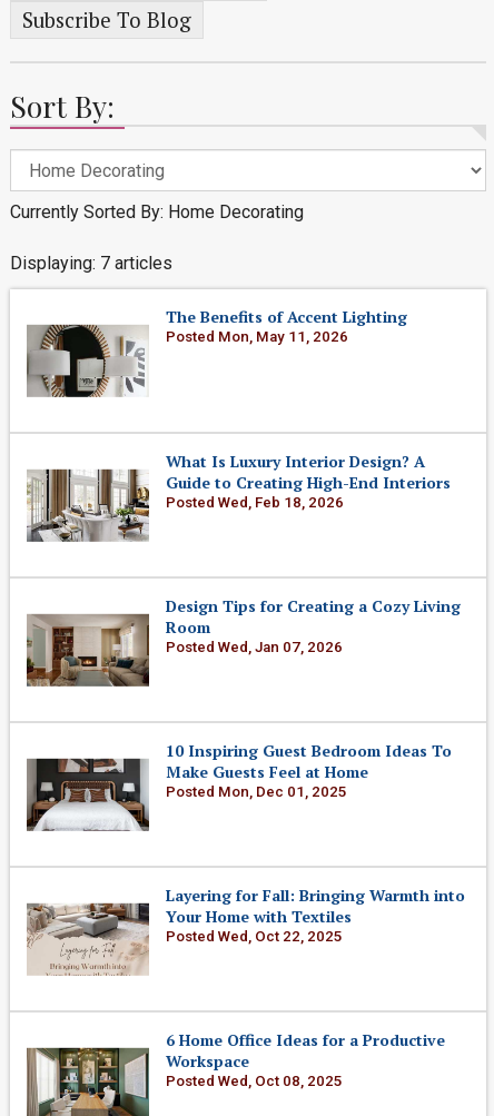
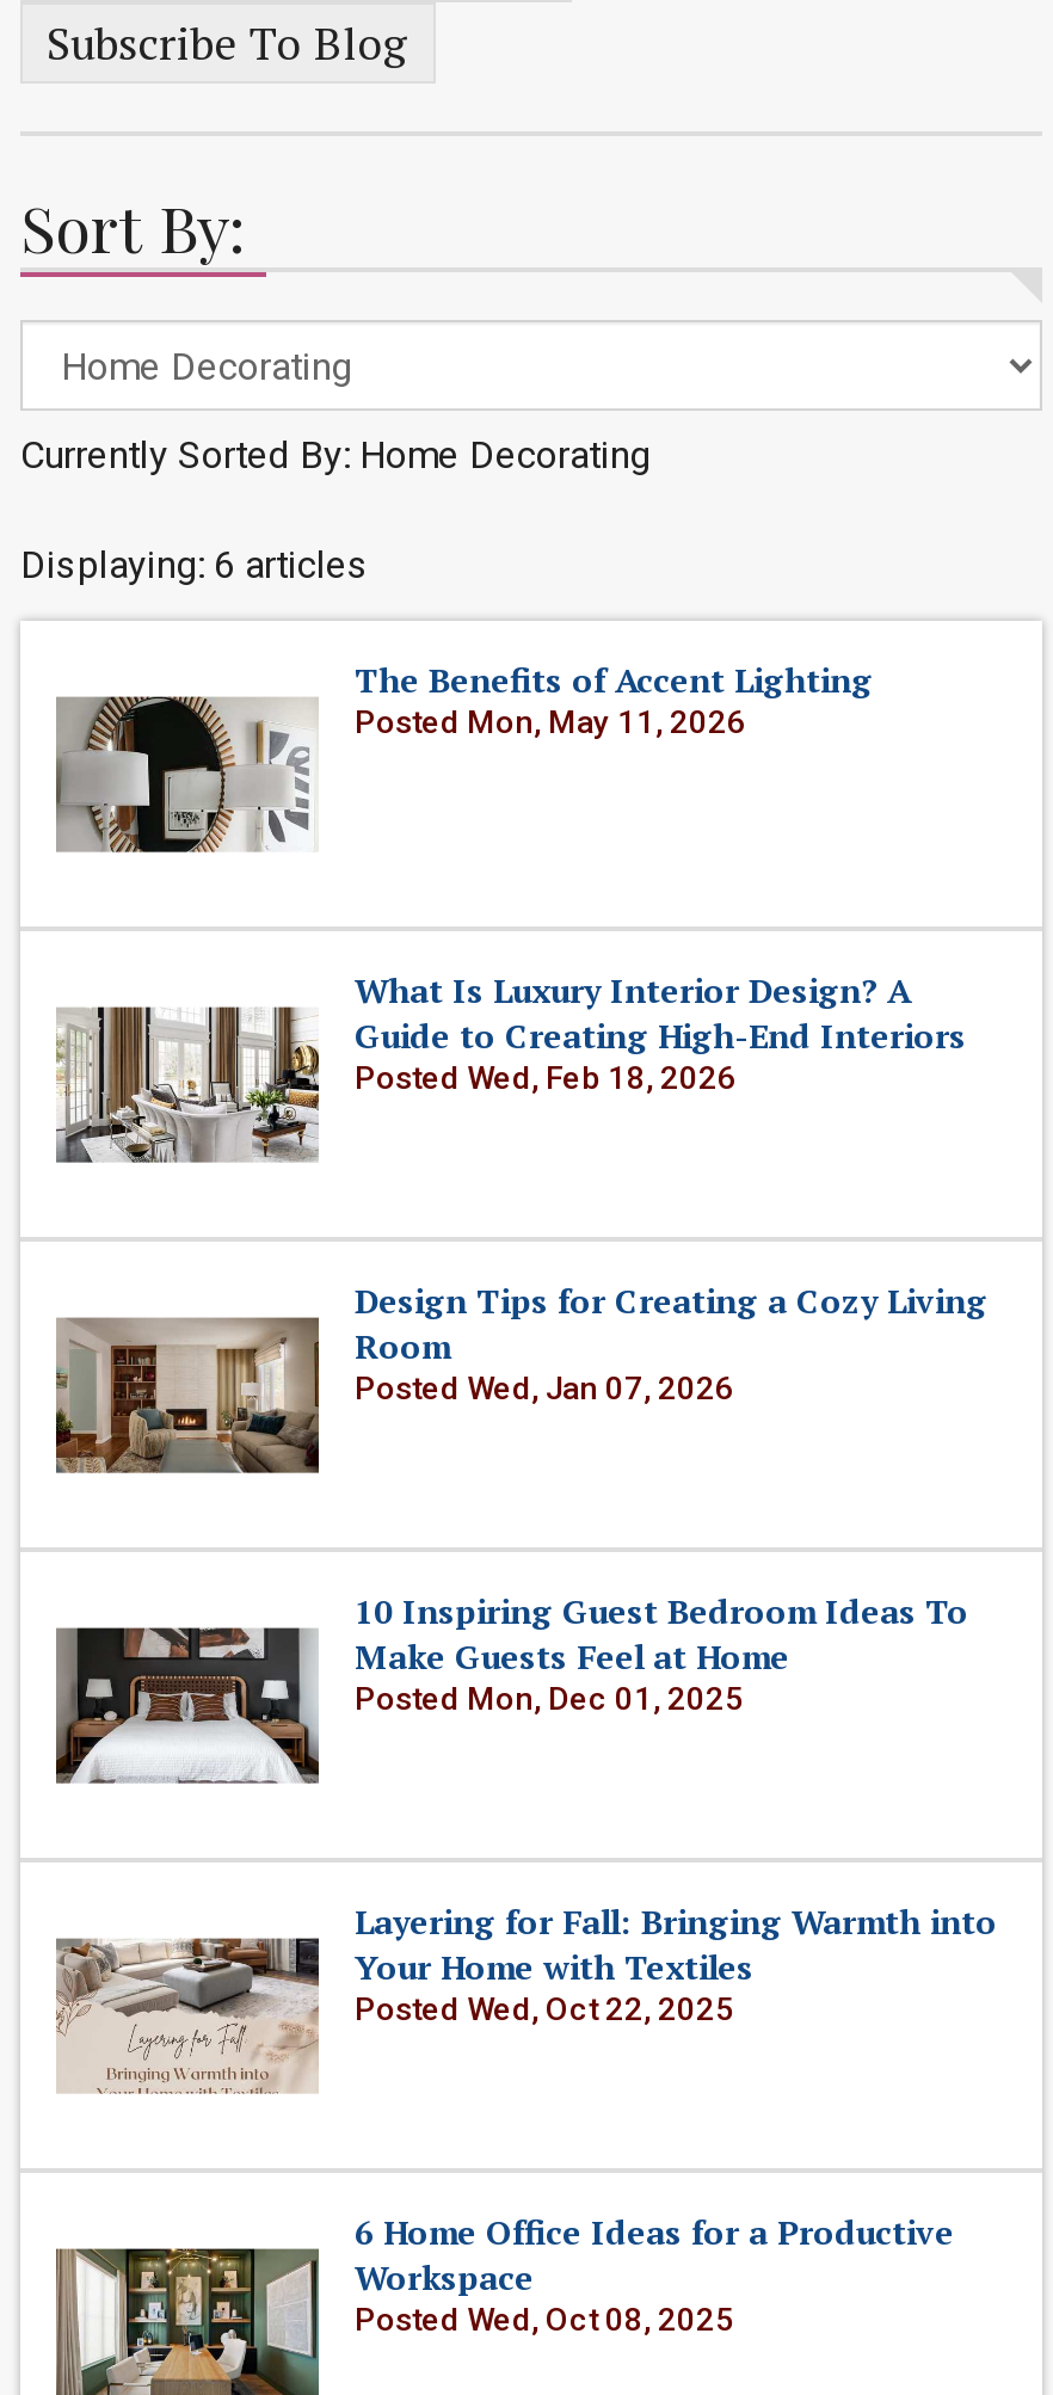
- Displaying: 7 articles
+ Displaying: 6 articles
